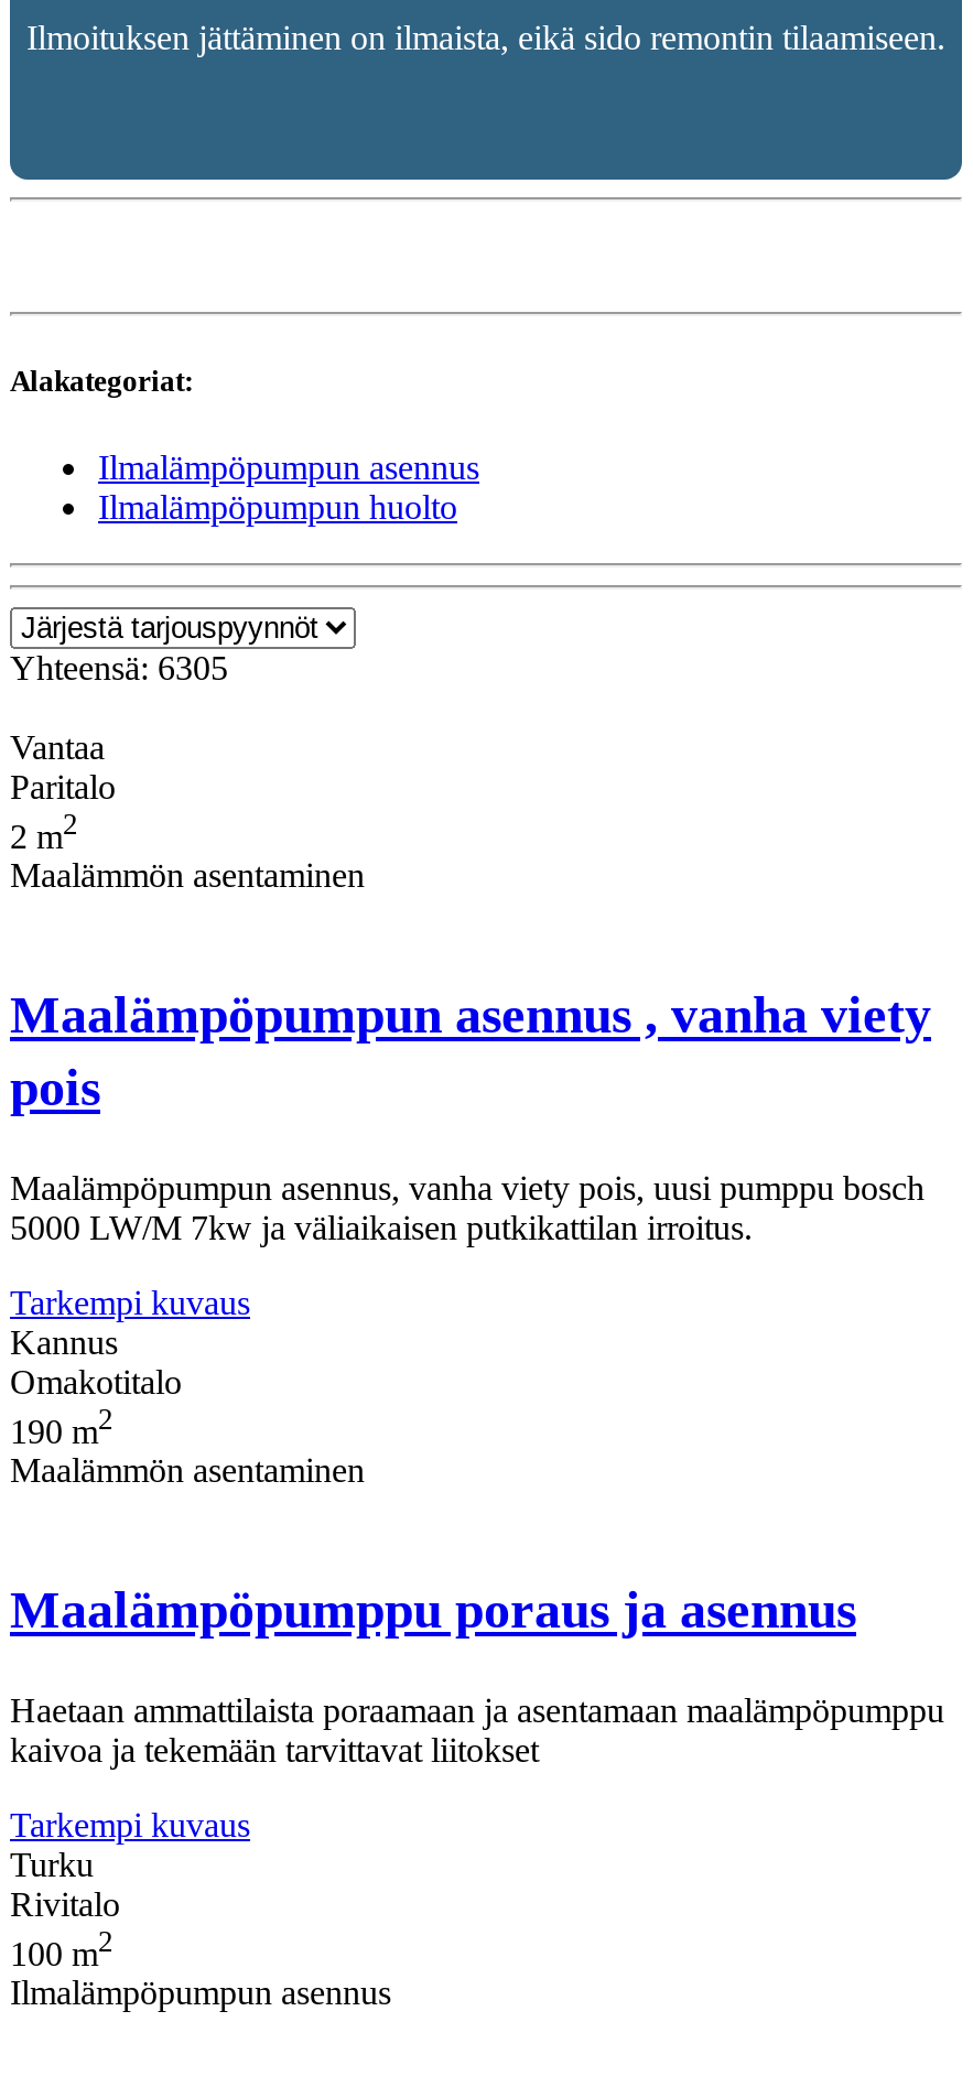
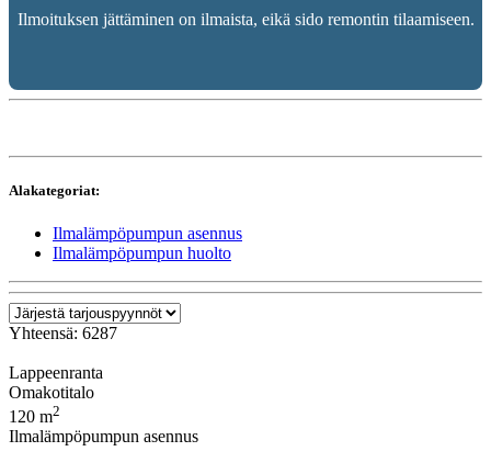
- Yhteensä: 6305
- Vantaa
- Paritalo
- 2 m2
- Maalämmön asentaminen
- Maalämpöpumpun asennus , vanha viety
- pois
- Maalämpöpumpun asennus, vanha viety pois, uusi pumppu bosch
- 5000 LW/M 7kw ja väliaikaisen putkikattilan irroitus.
- Tarkempi kuvaus
- Kannus
+ Yhteensä: 6287
+ Lappeenranta

- 190 m2
- Maalämmön asentaminen
- Maalämpöpumppu poraus ja asennus
- Haetaan ammattilaista poraamaan ja asentamaan maalämpöpumppu
- kaivoa ja tekemään tarvittavat liitokset
- Tarkempi kuvaus
- Turku
- Rivitalo
- 100 m2
+ 120 m2
